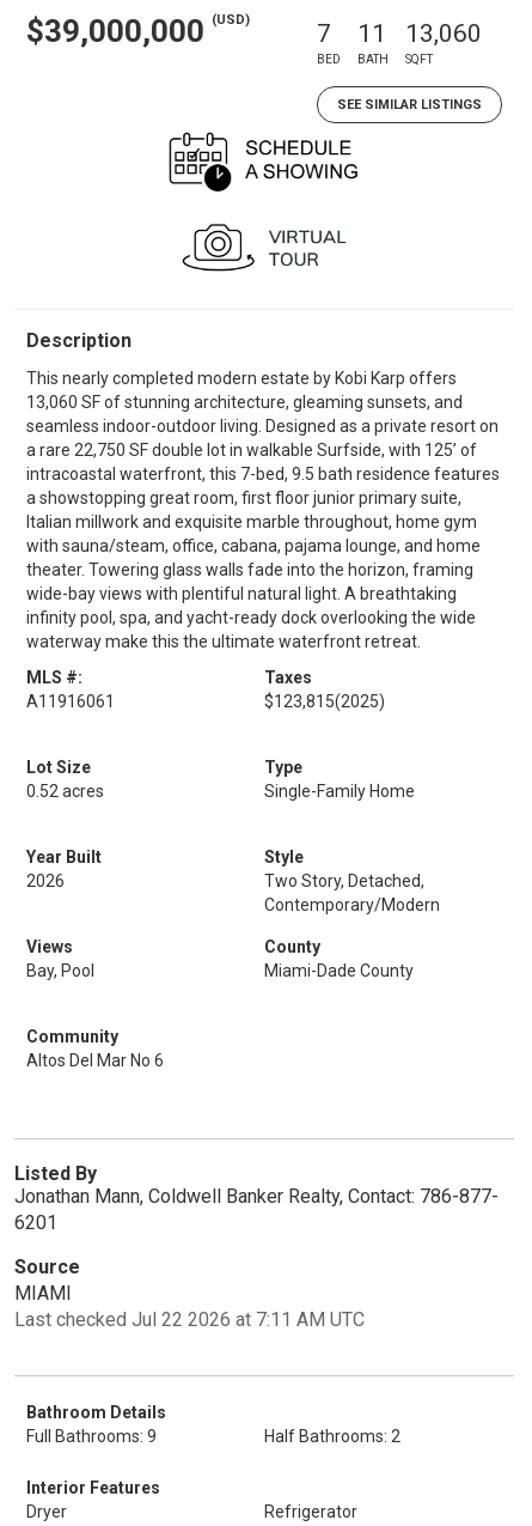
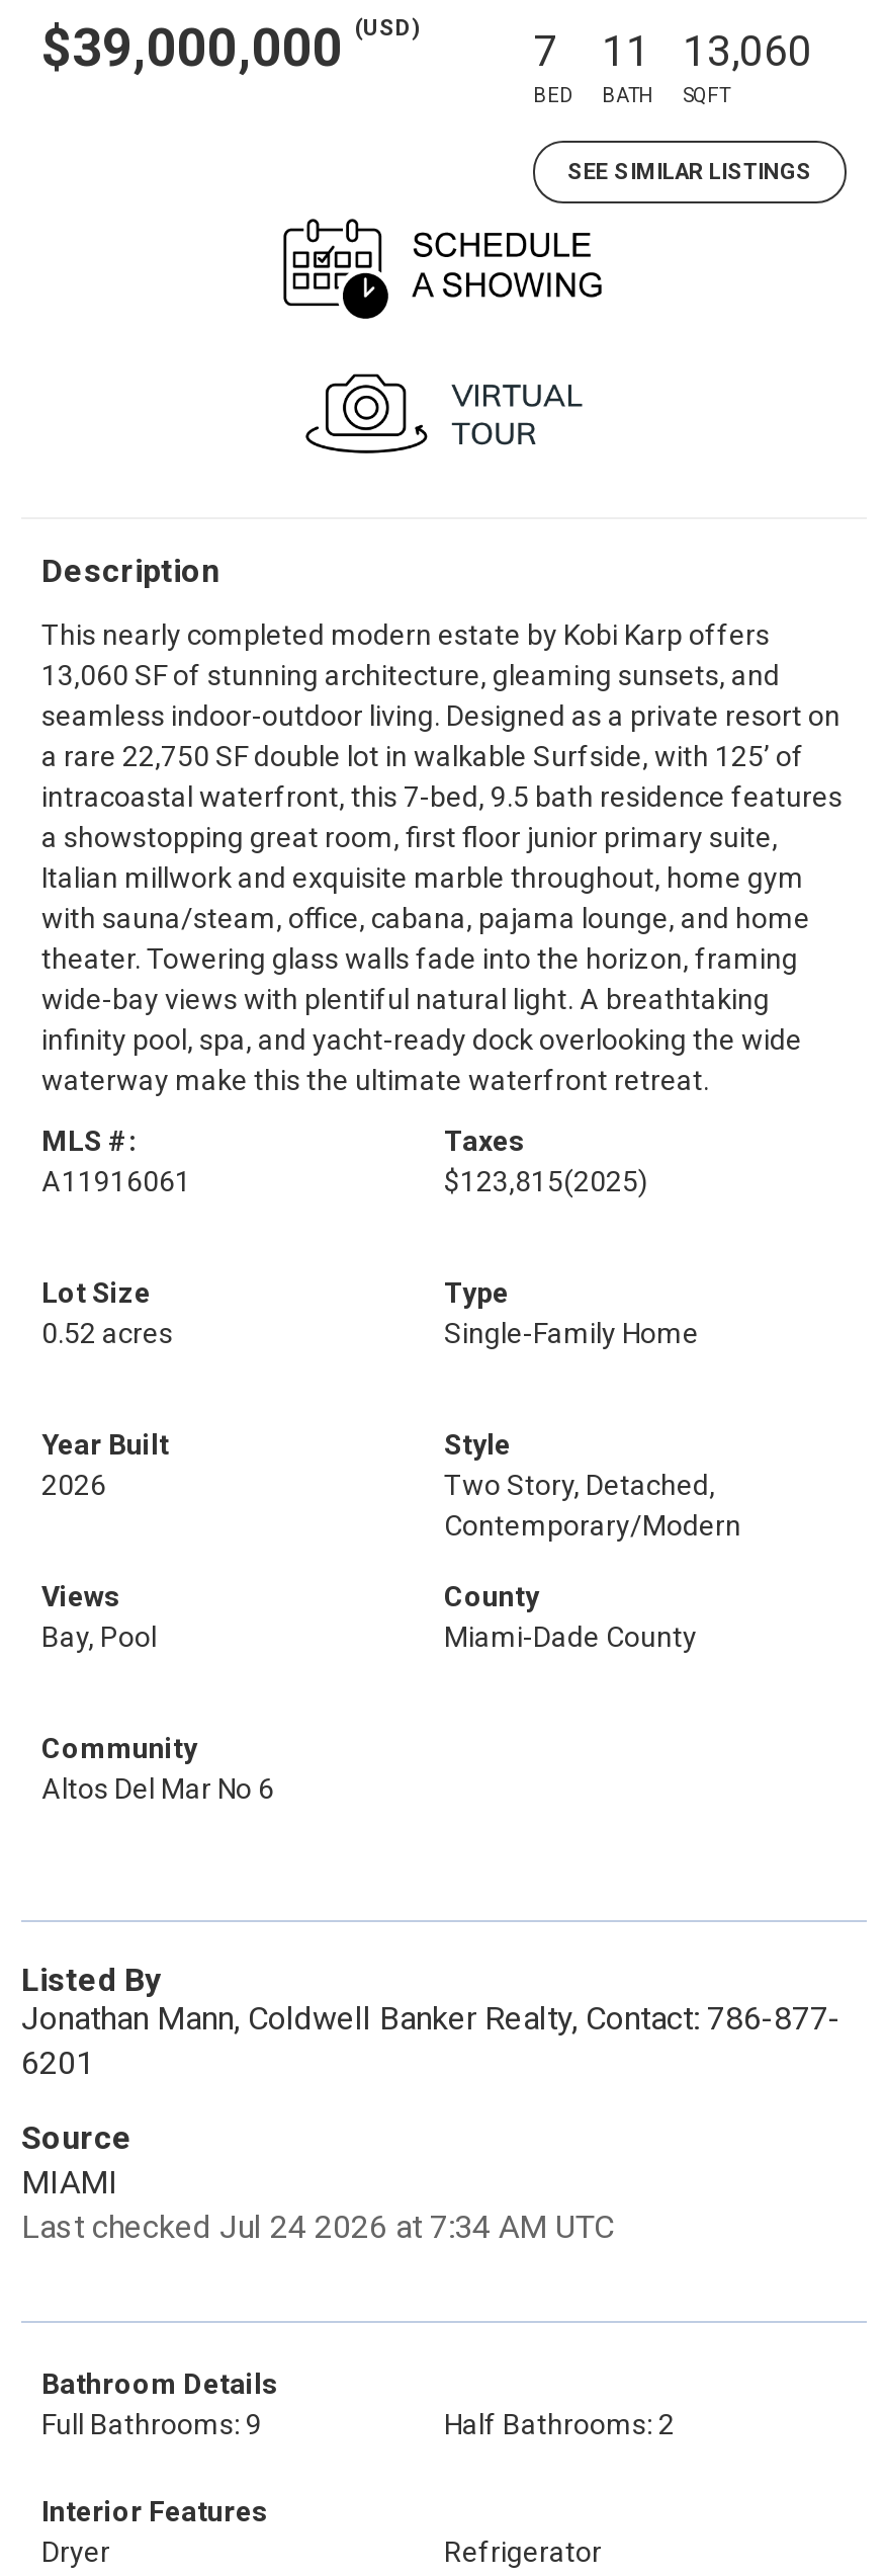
- Last checked Jul 22 2026 at 7:11 AM UTC
+ Last checked Jul 24 2026 at 7:34 AM UTC
